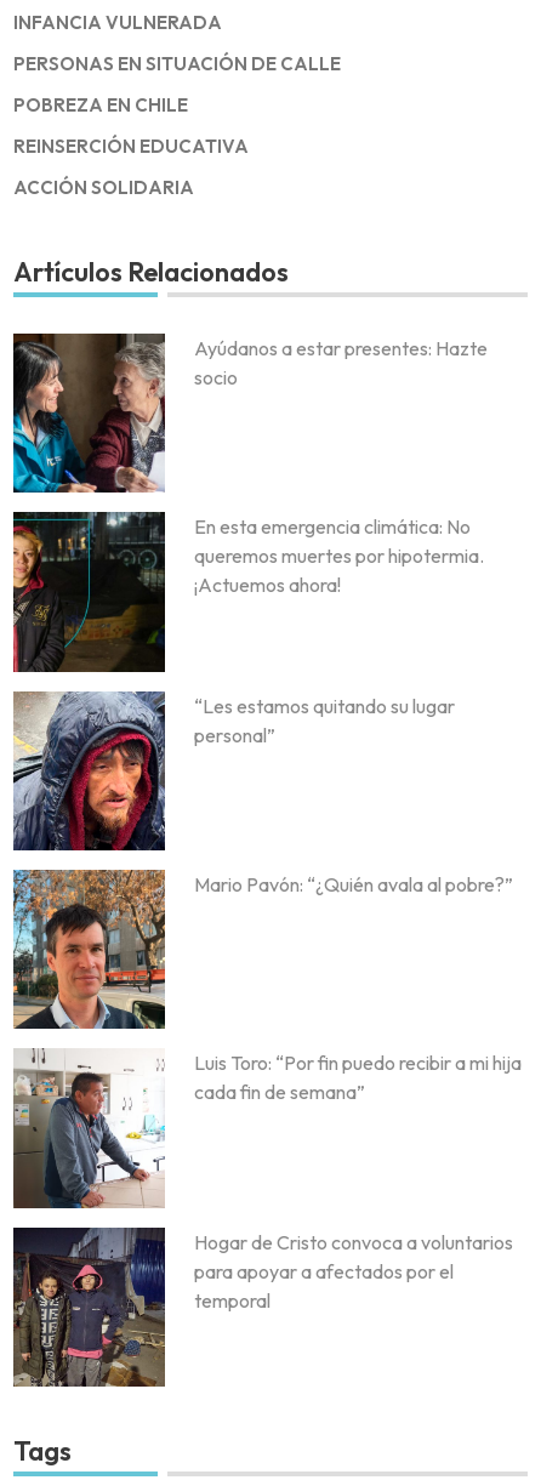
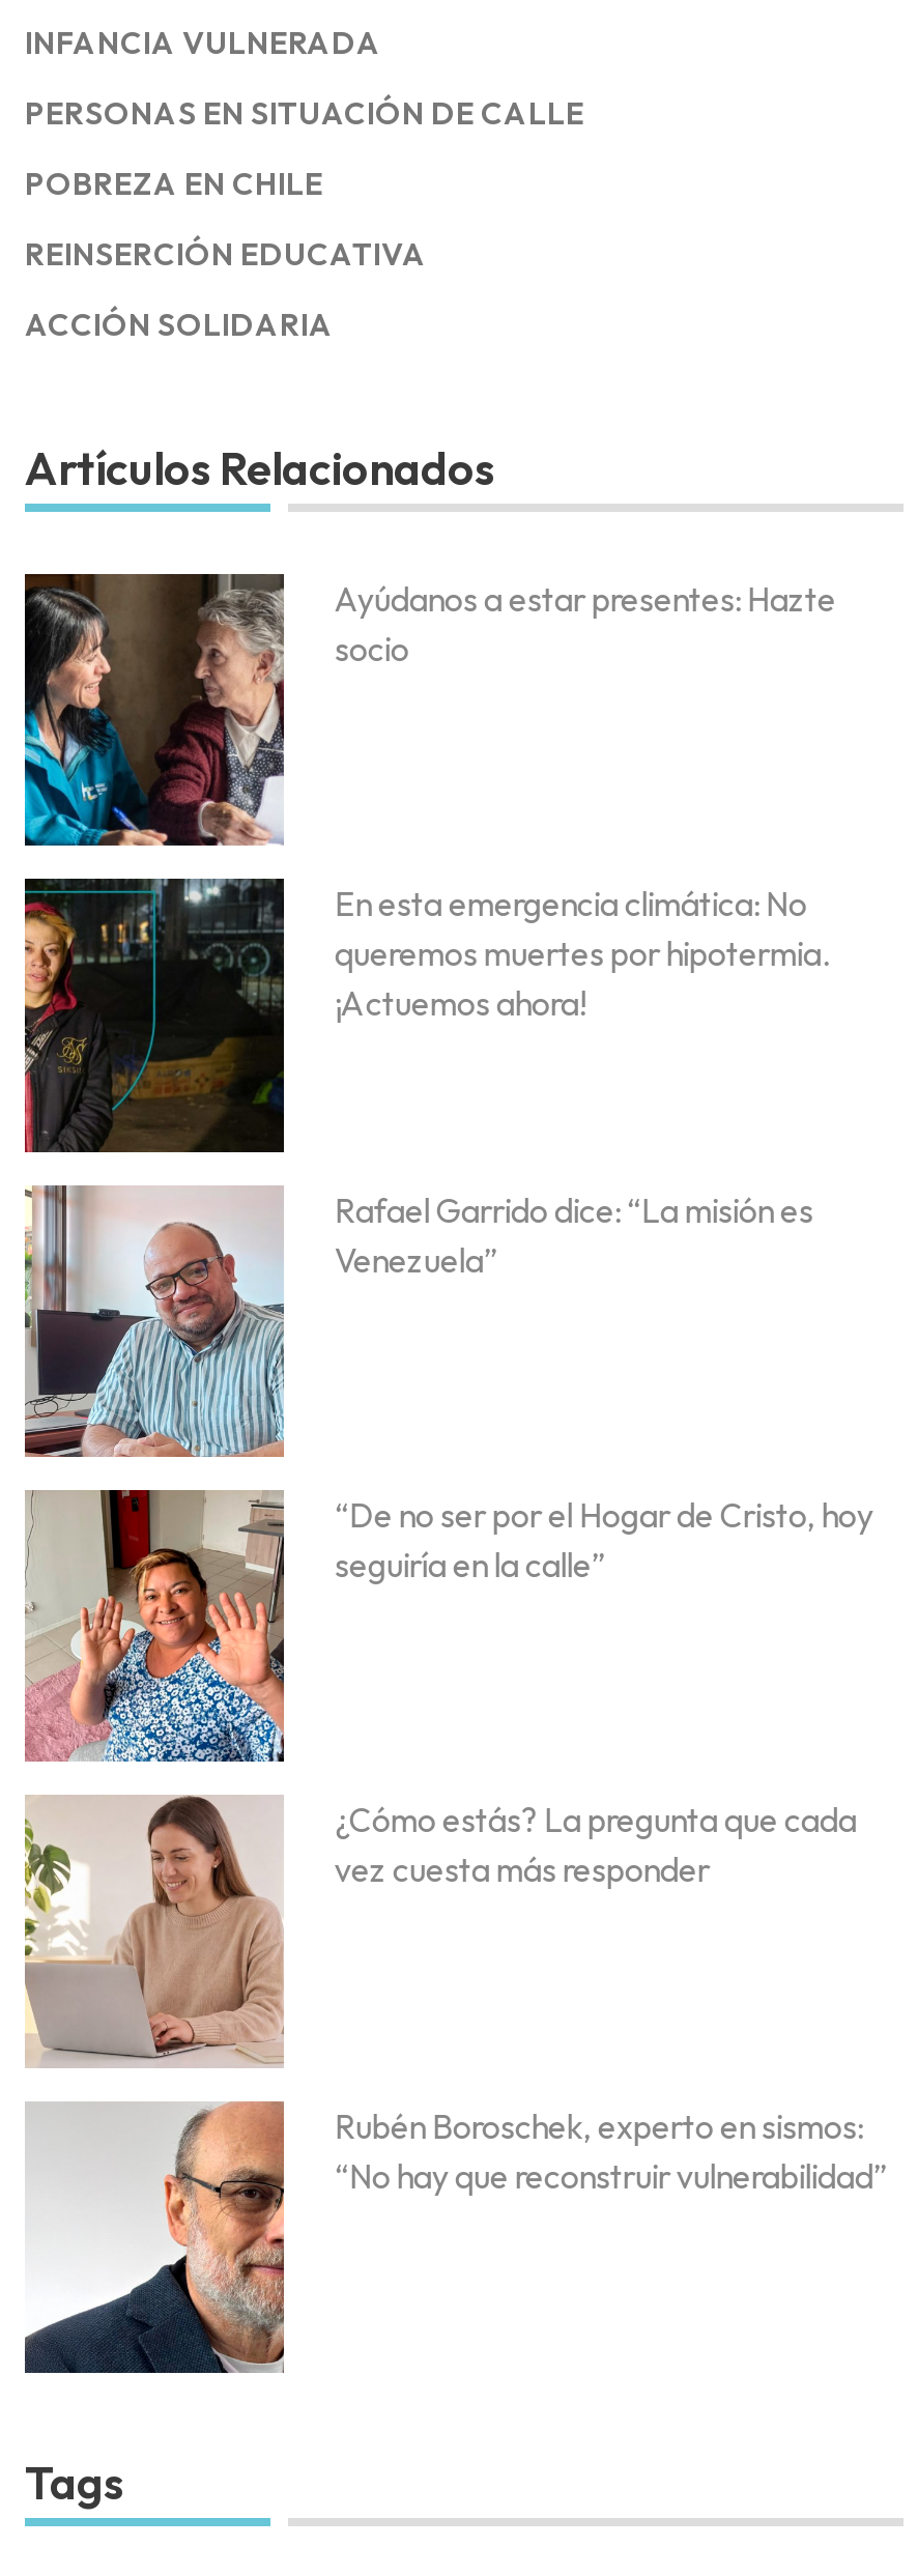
- [image]
- “Les estamos quitando su lugar
- personal”
+ [image]
+ Rafael Garrido dice: “La misión es
+ Venezuela”

- [image]
- Mario Pavón: “¿Quién avala al pobre?”
+ [image]
+ “De no ser por el Hogar de Cristo, hoy
+ seguiría en la calle”

- [image]
- Luis Toro: “Por fin puedo recibir a mi hija
- cada fin de semana”
+ [image]
+ ¿Cómo estás? La pregunta que cada
+ vez cuesta más responder

- [image]
- Hogar de Cristo convoca a voluntarios
- para apoyar a afectados por el
- temporal
+ [image]
+ Rubén Boroschek, experto en sismos:
+ “No hay que reconstruir vulnerabilidad”
